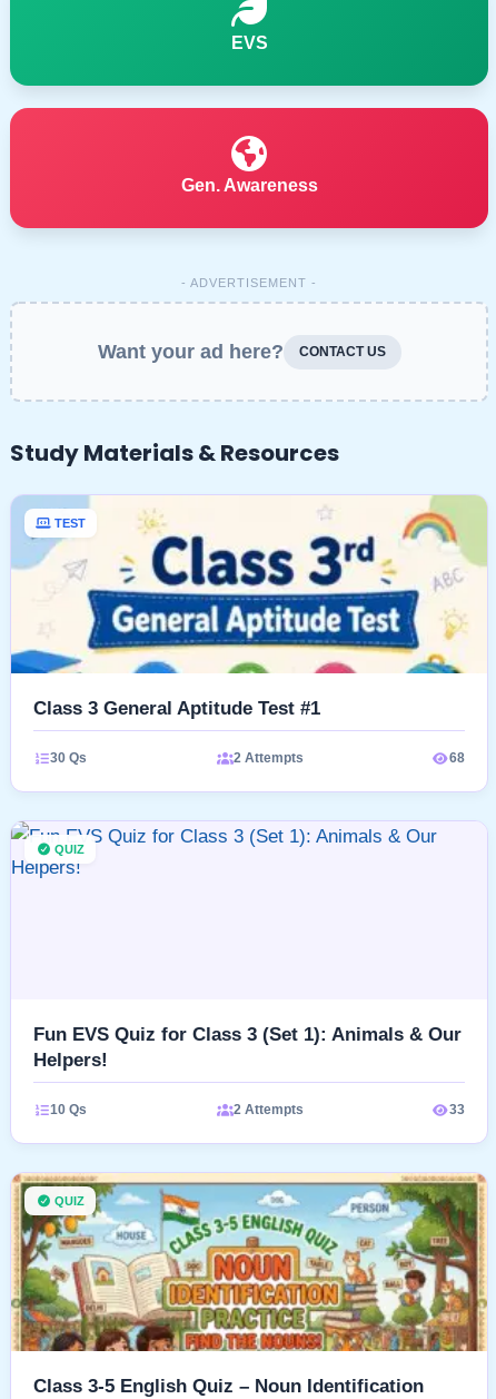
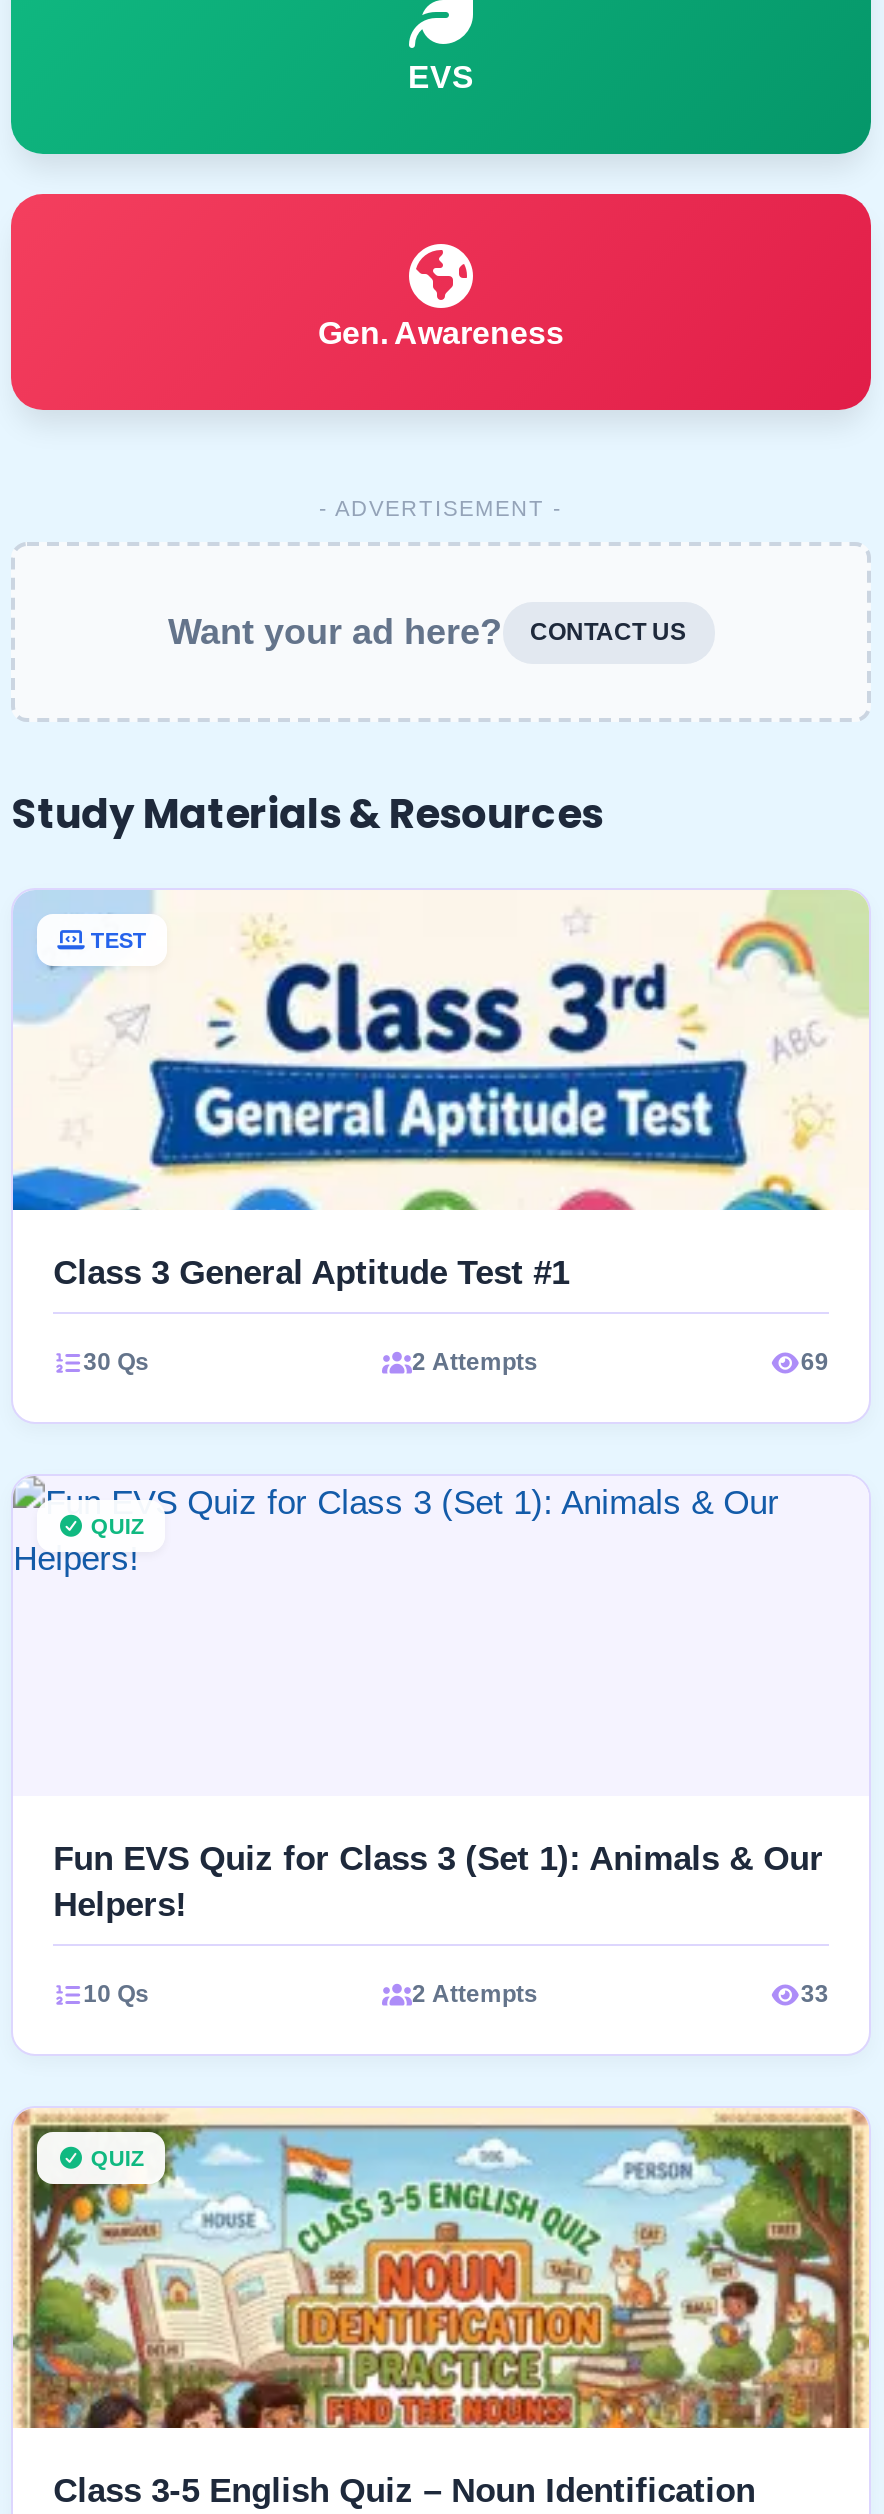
- 68
+ 69
